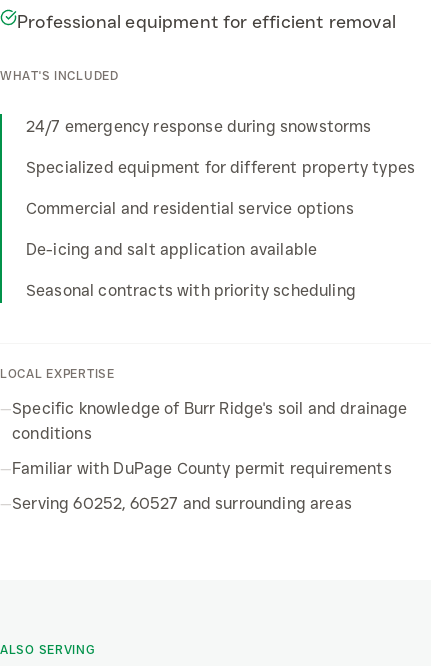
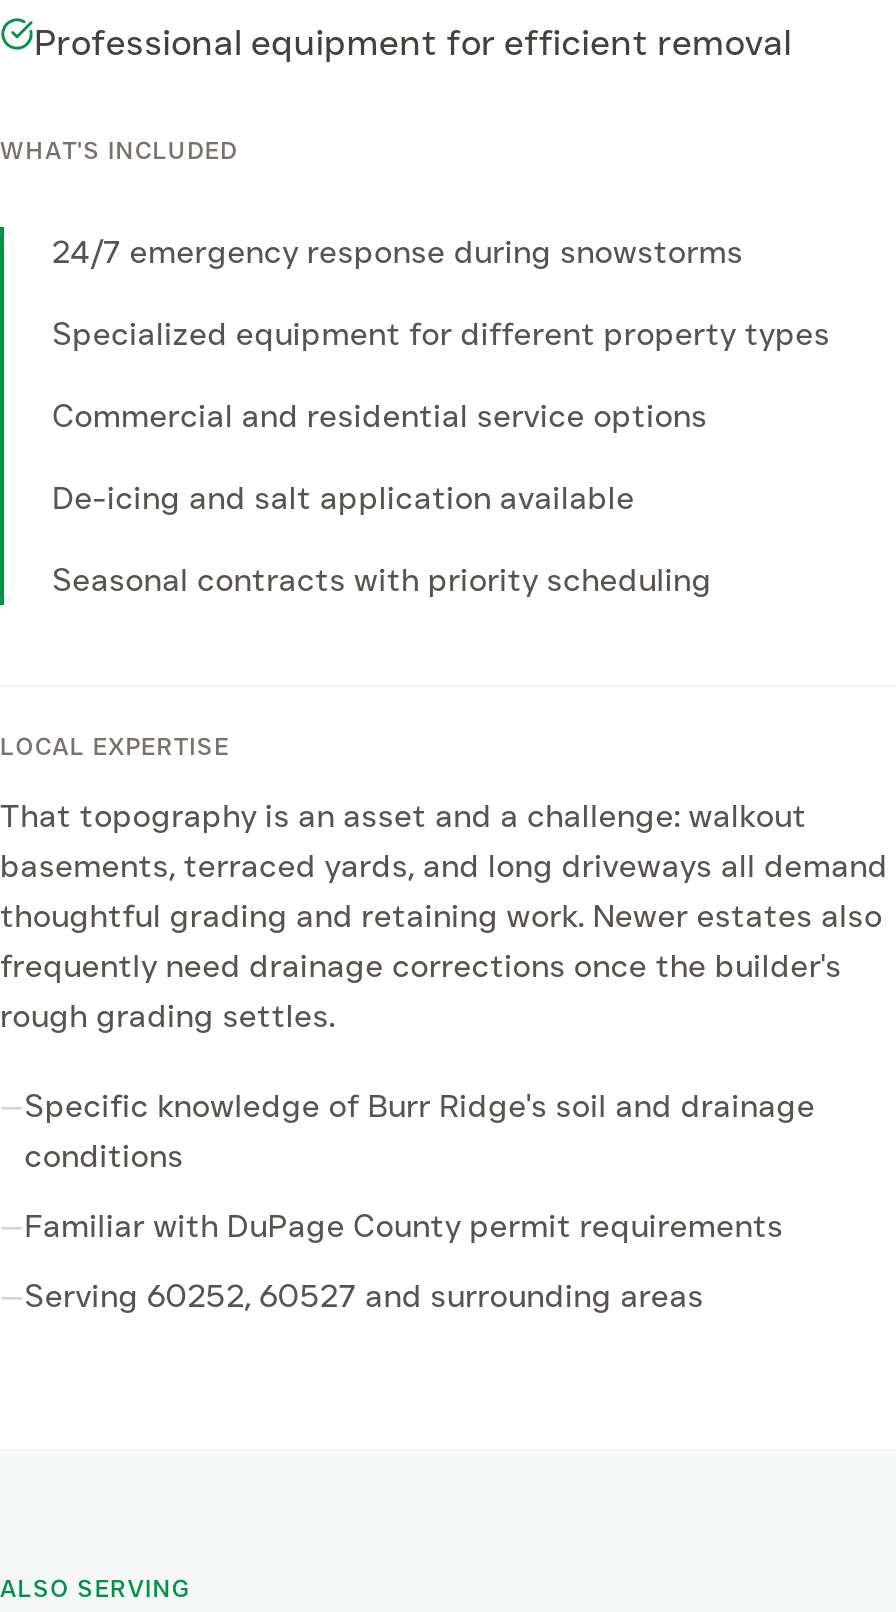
+ That topography is an asset and a challenge: walkout
+ basements, terraced yards, and long driveways all demand
+ thoughtful grading and retaining work. Newer estates also
+ frequently need drainage corrections once the builder's
+ rough grading settles.
